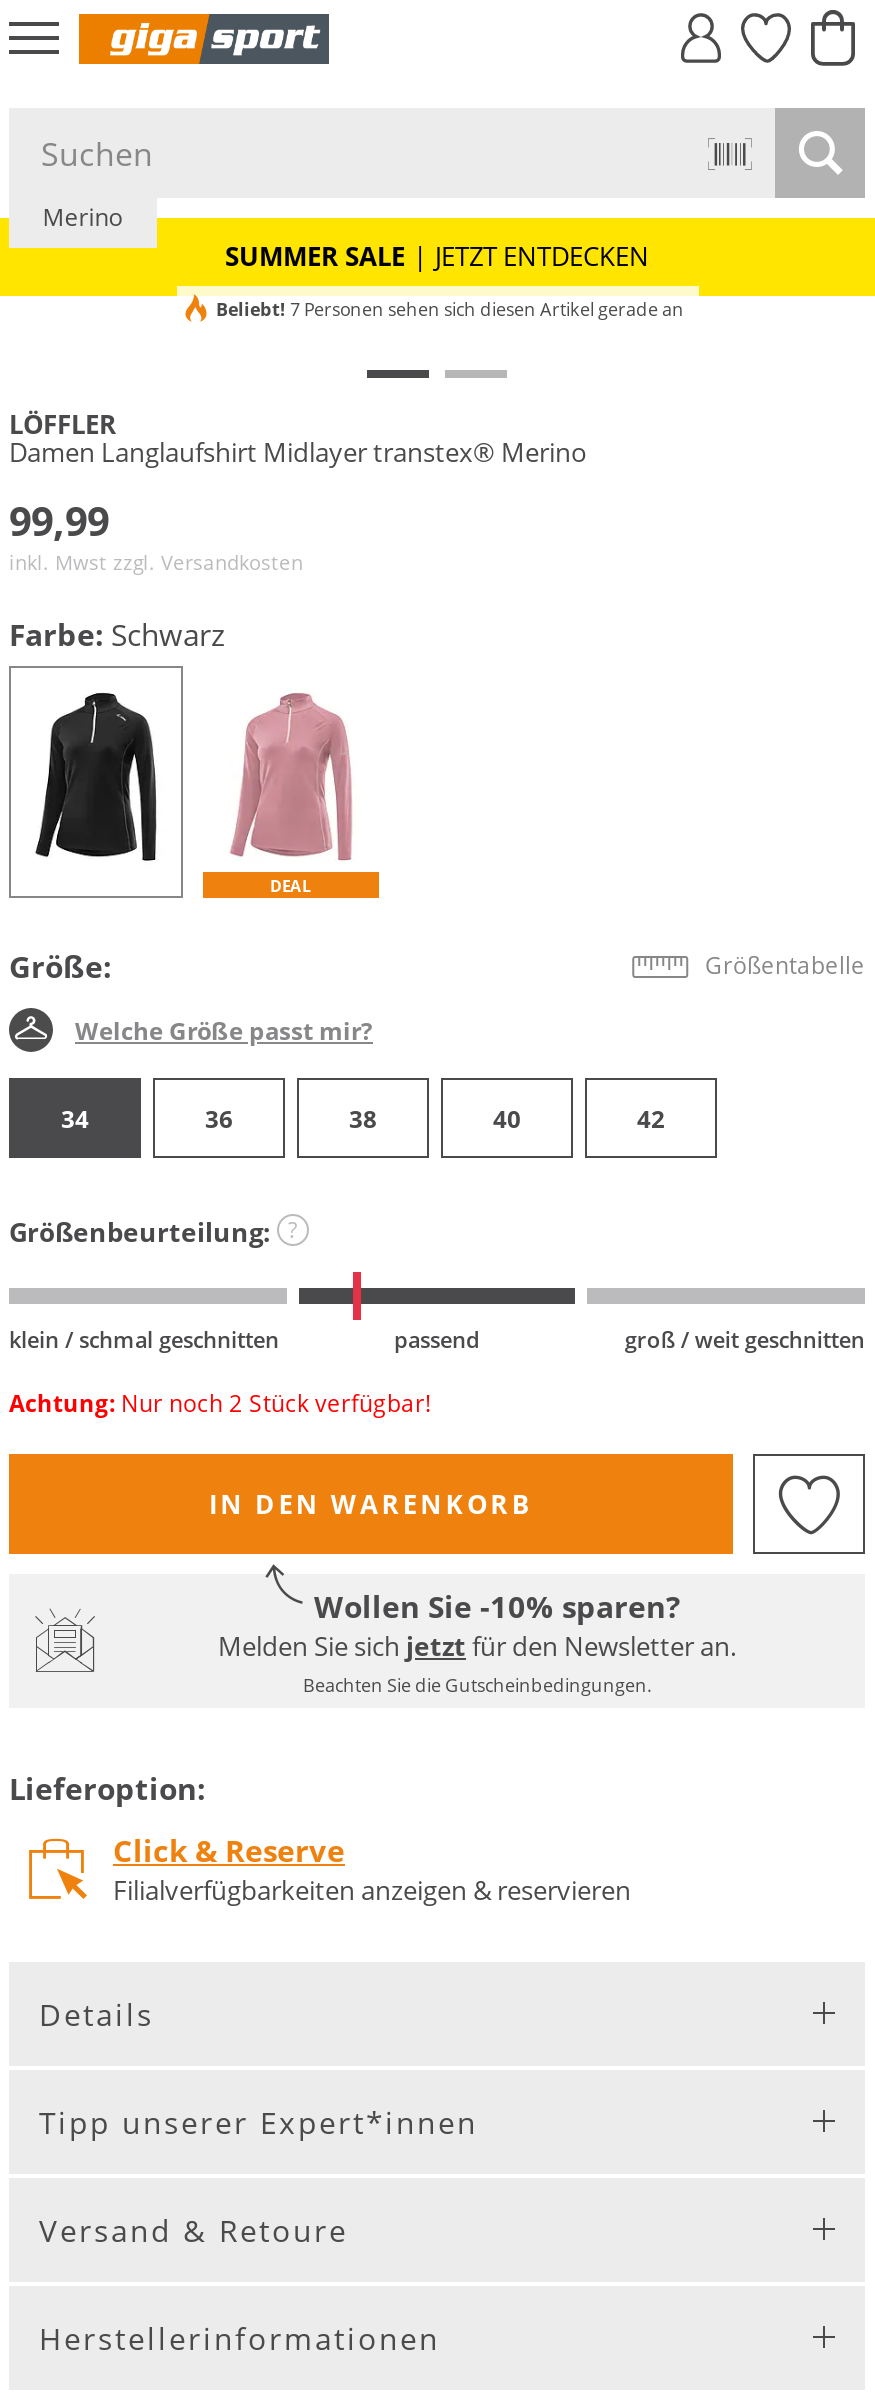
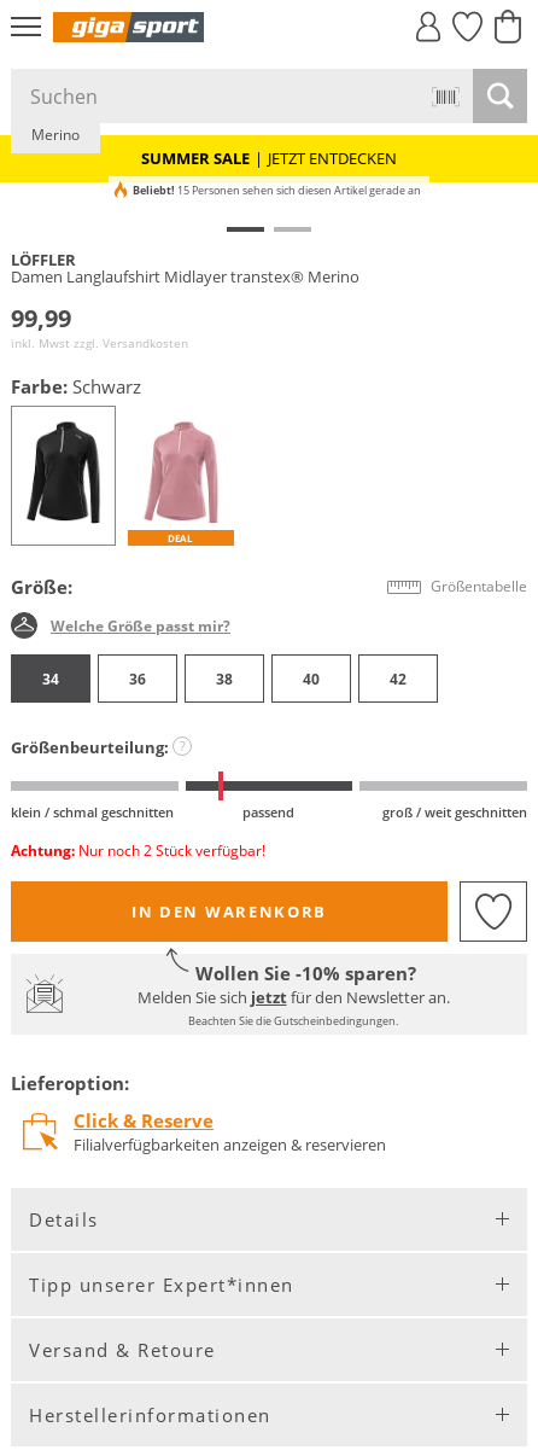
- Beliebt! 7 Personen sehen sich diesen Artikel gerade an
+ Beliebt! 15 Personen sehen sich diesen Artikel gerade an
